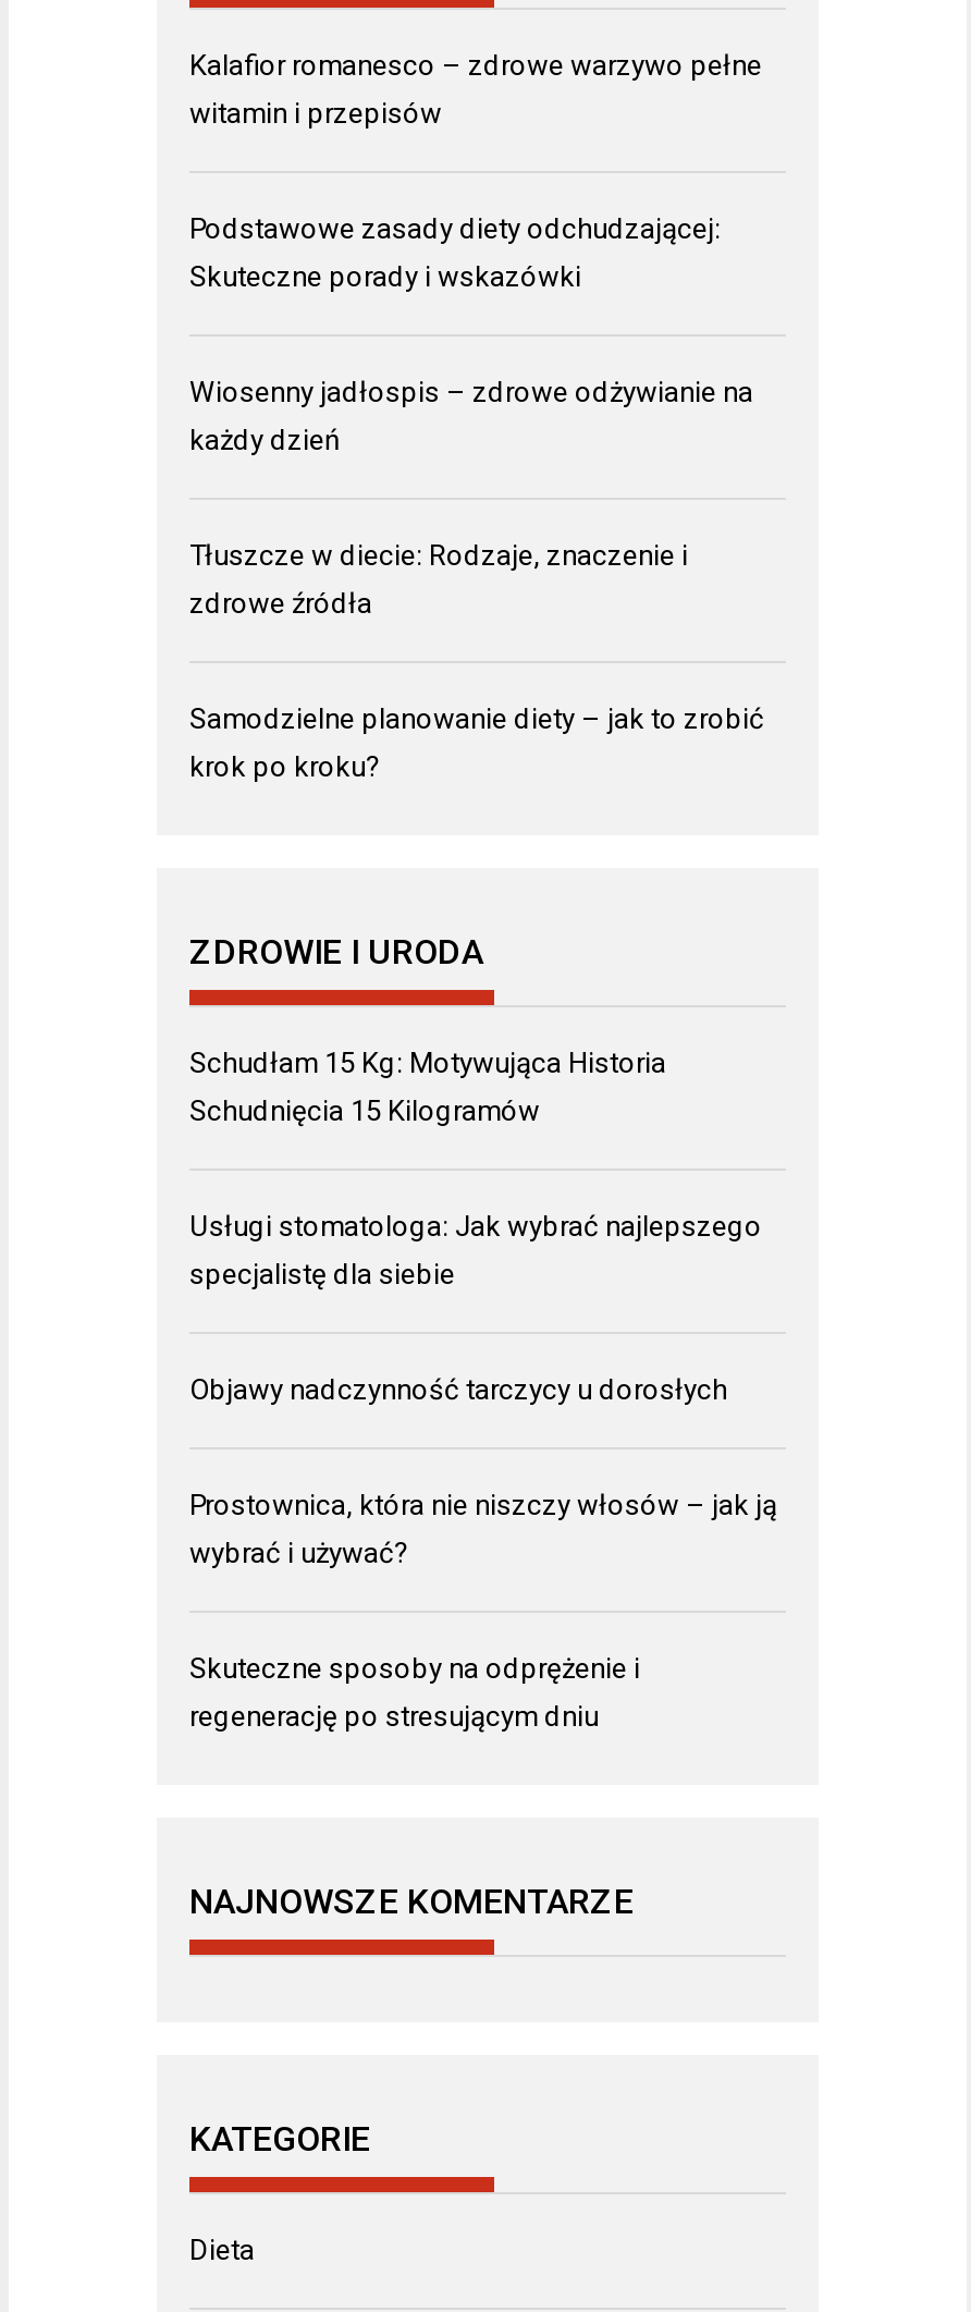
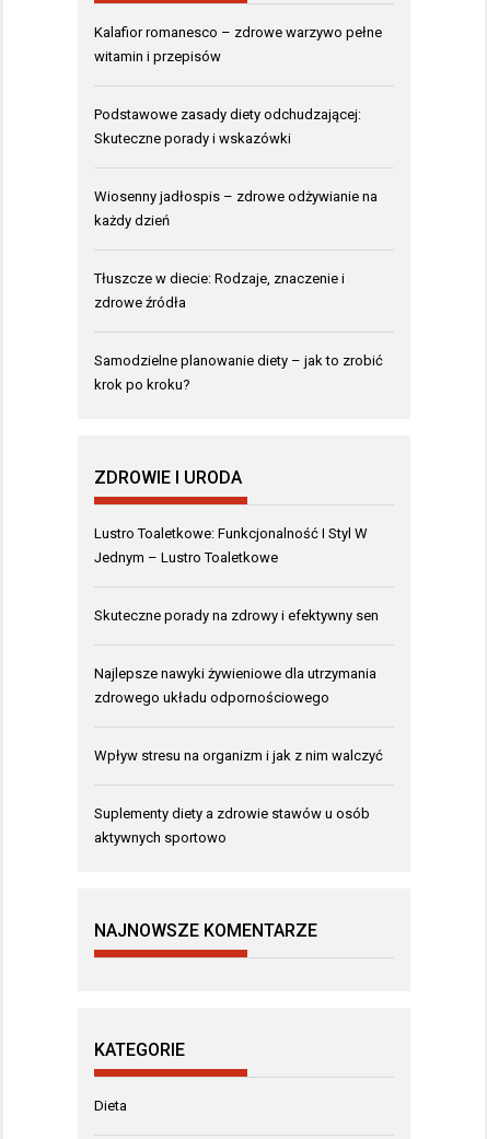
- Schudłam 15 Kg: Motywująca Historia
- Schudnięcia 15 Kilogramów
+ Lustro Toaletkowe: Funkcjonalność I Styl W
+ Jednym – Lustro Toaletkowe

- Usługi stomatologa: Jak wybrać najlepszego
- specjalistę dla siebie
+ Skuteczne porady na zdrowy i efektywny sen

- Objawy nadczynność tarczycy u dorosłych
+ Najlepsze nawyki żywieniowe dla utrzymania
+ zdrowego układu odpornościowego

- Prostownica, która nie niszczy włosów – jak ją
- wybrać i używać?
+ Wpływ stresu na organizm i jak z nim walczyć

- Skuteczne sposoby na odprężenie i
- regenerację po stresującym dniu
+ Suplementy diety a zdrowie stawów u osób
+ aktywnych sportowo
